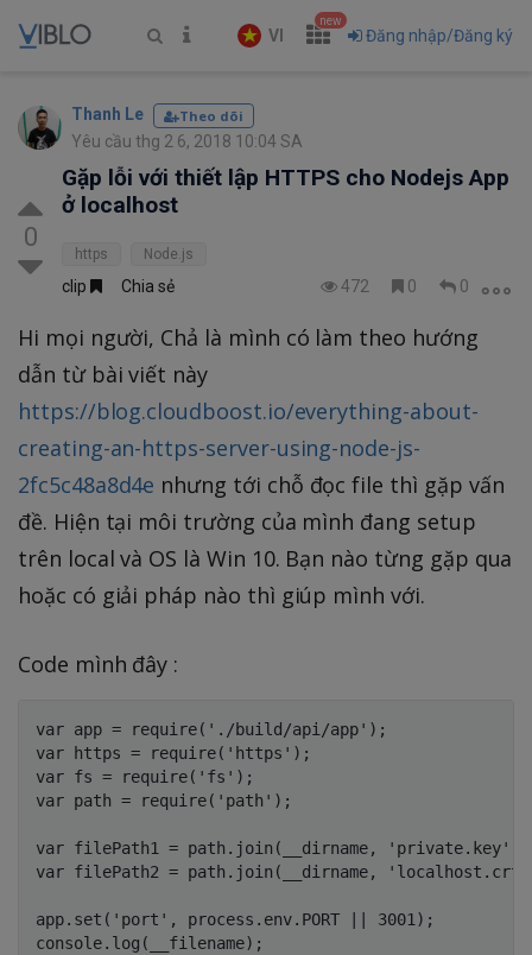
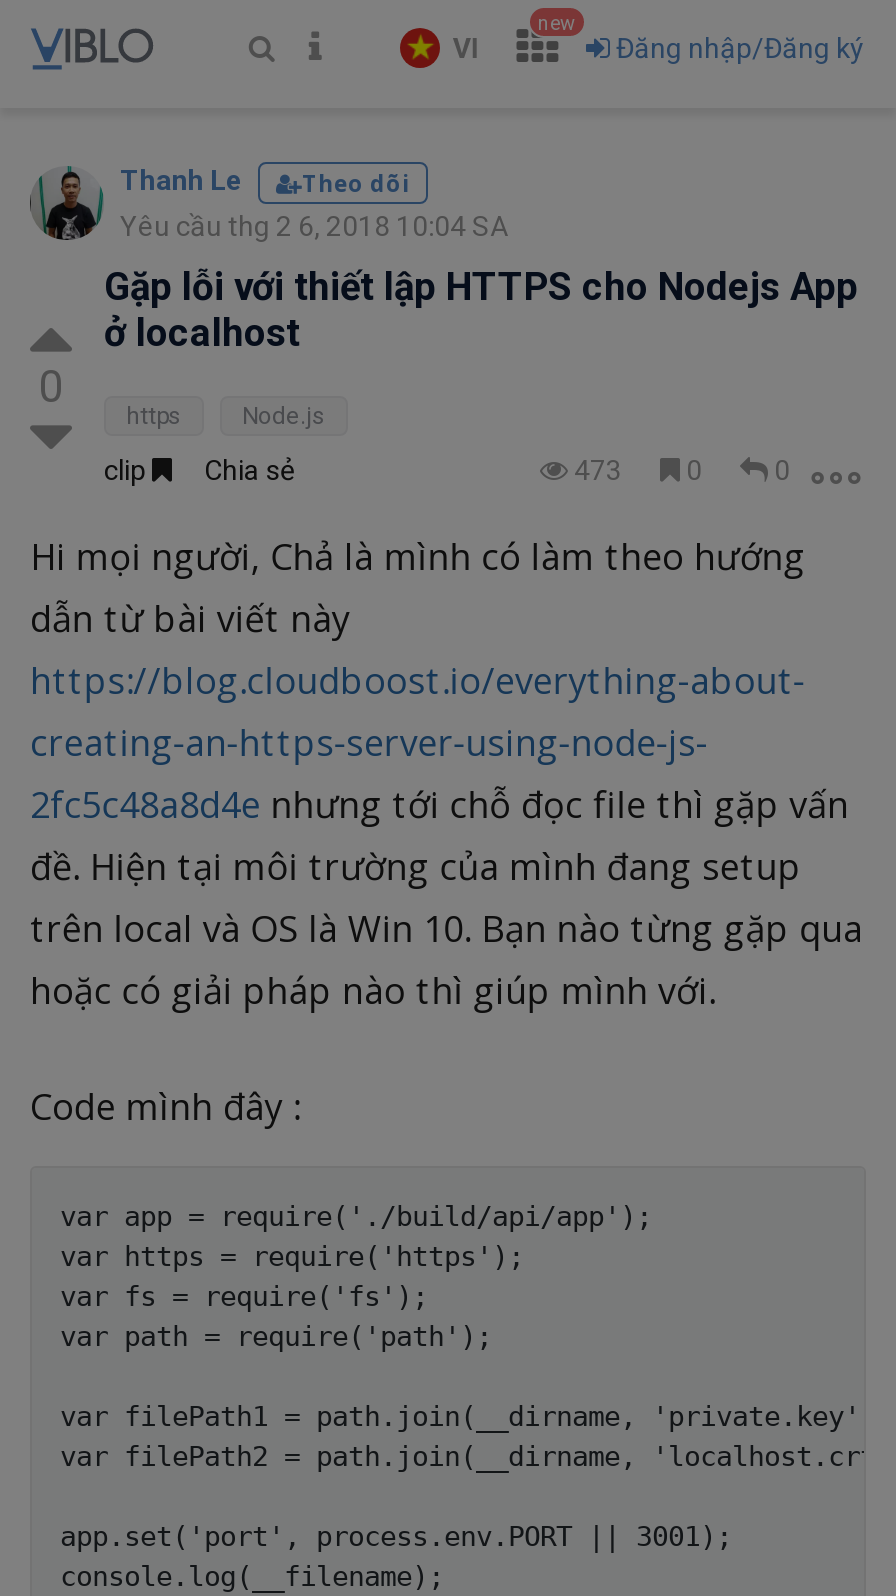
- 472 0 0
+ 473 0 0
